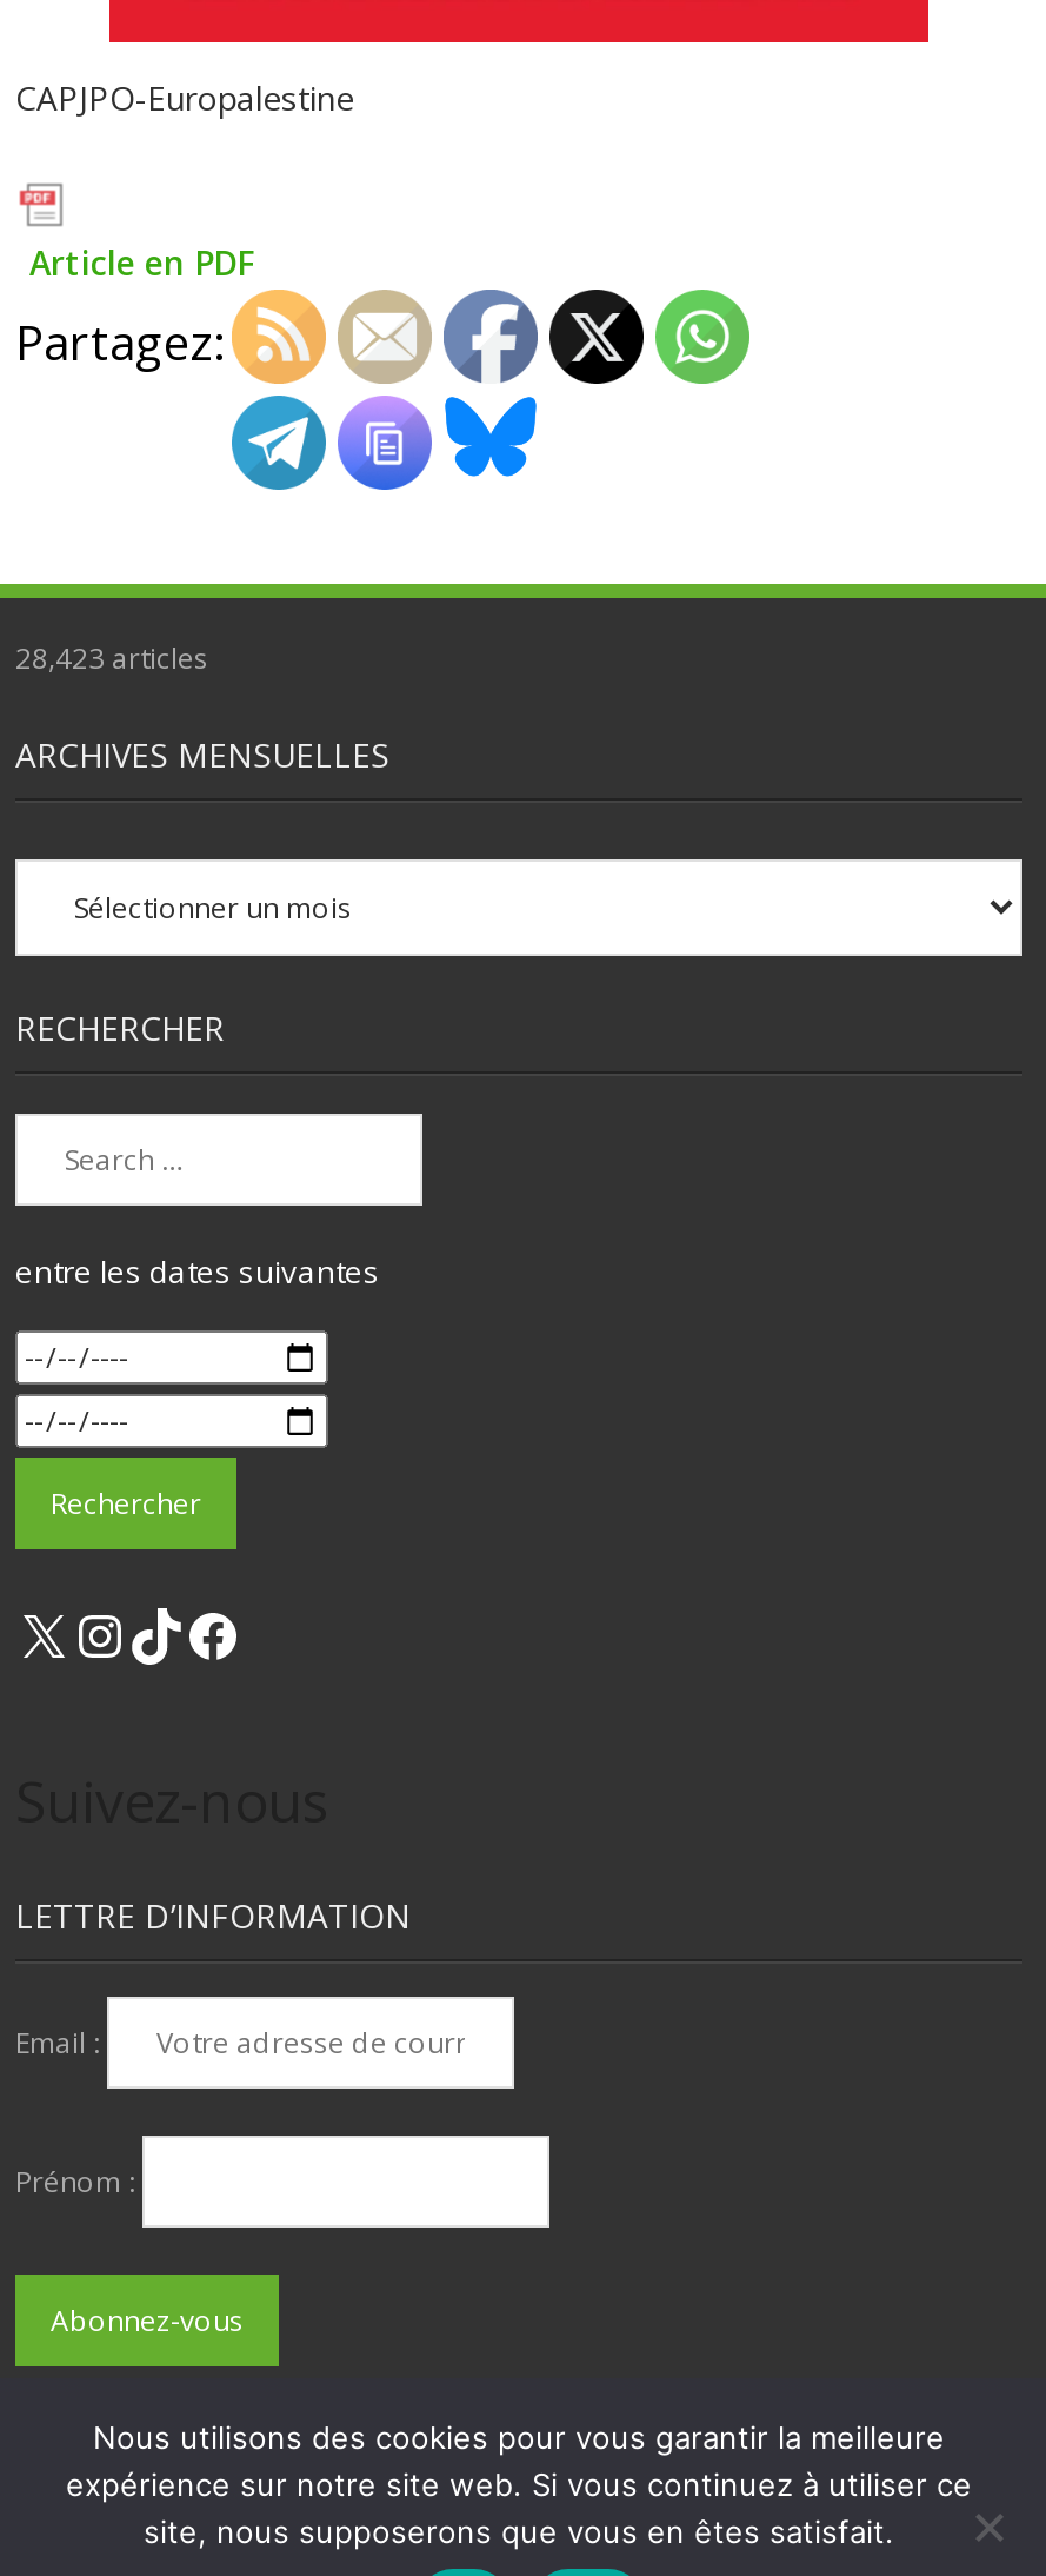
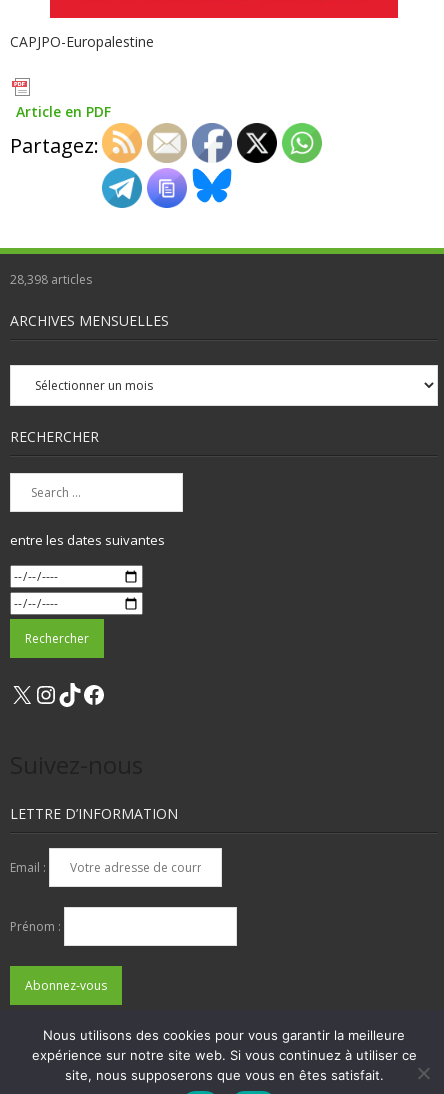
- 28,423 articles
+ 28,398 articles
